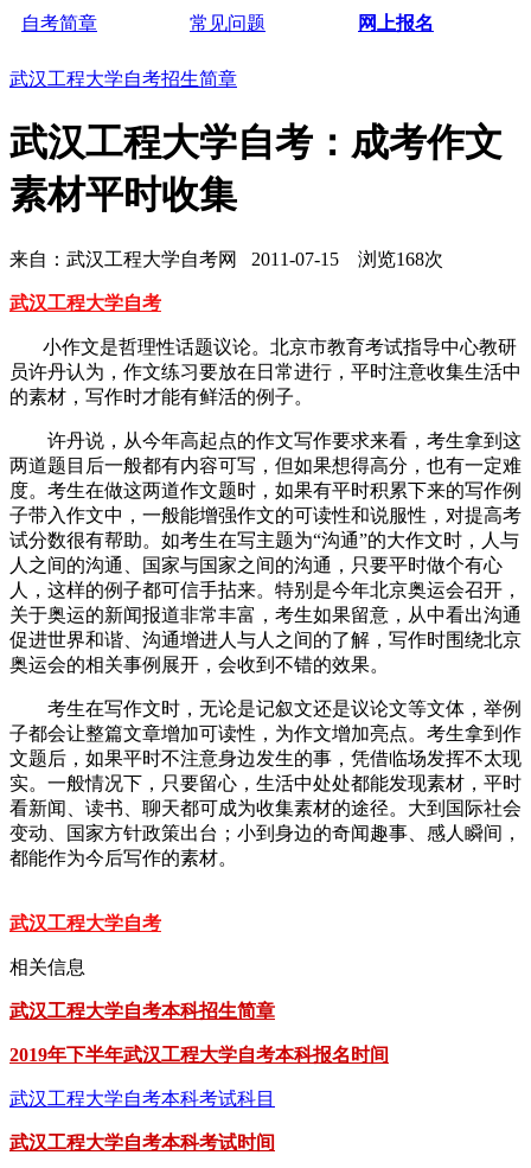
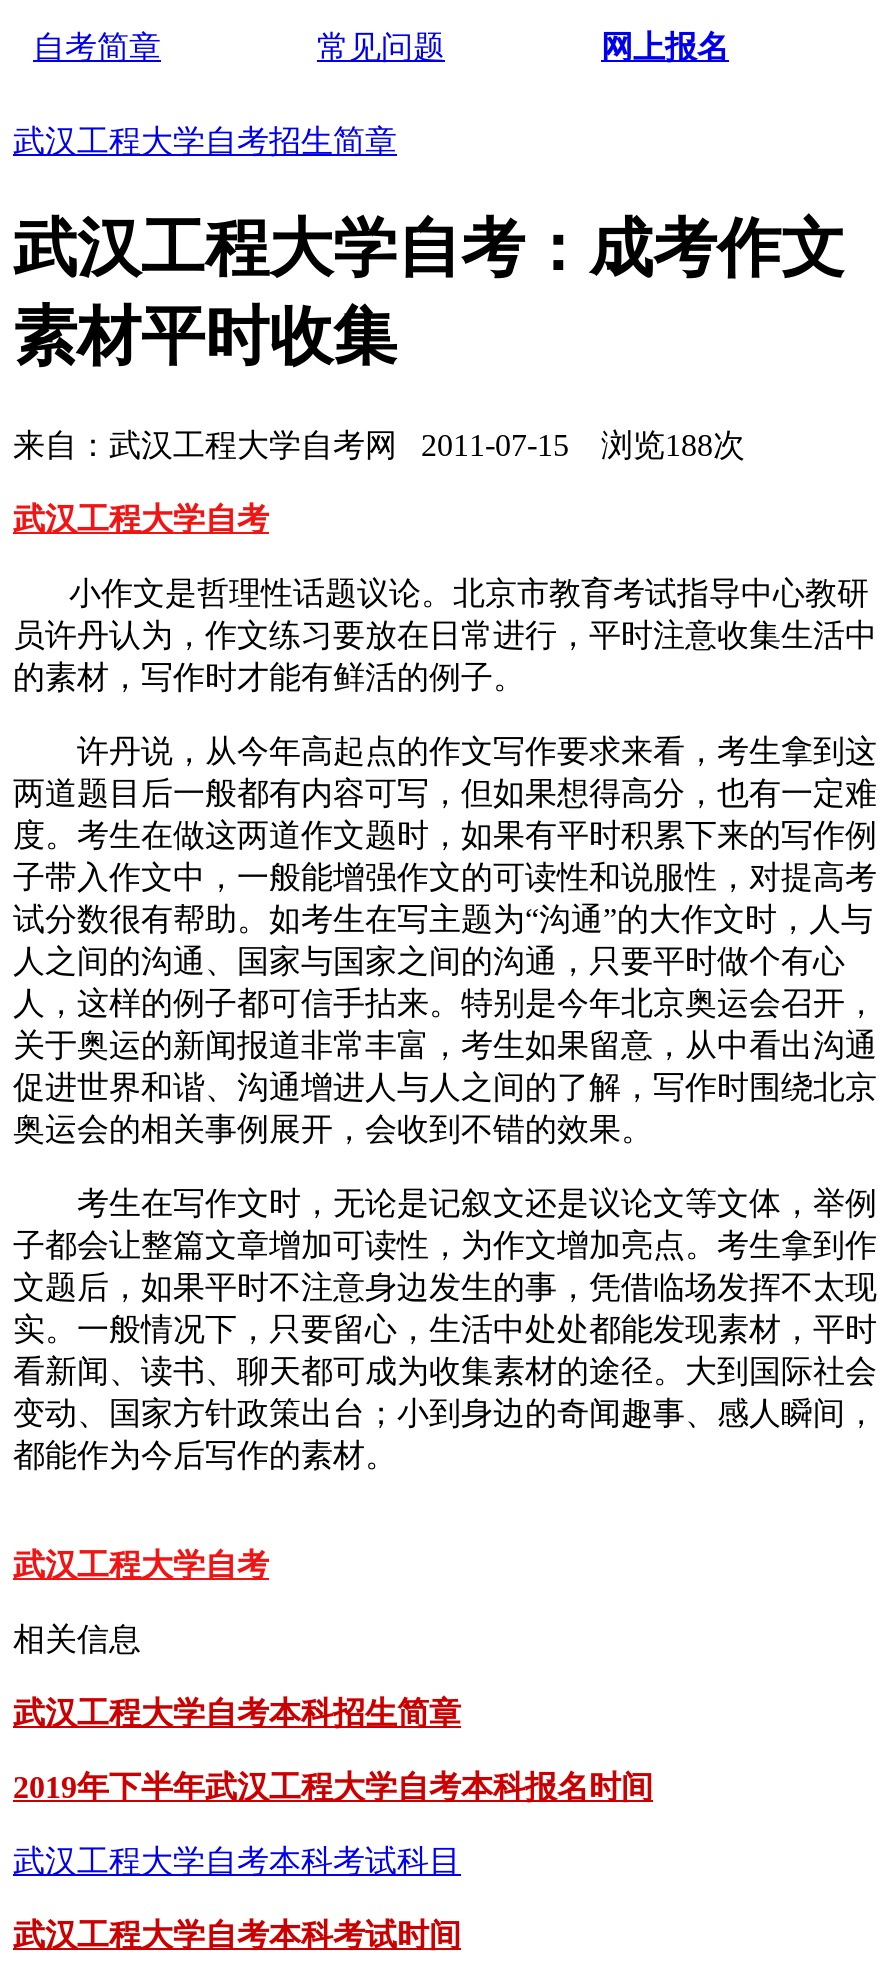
- 来自：武汉工程大学自考网 2011-07-15 浏览168次
+ 来自：武汉工程大学自考网 2011-07-15 浏览188次
